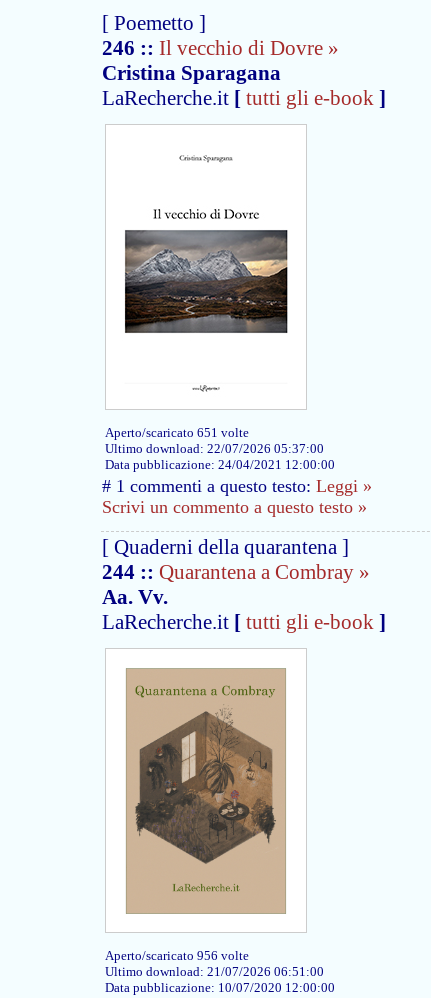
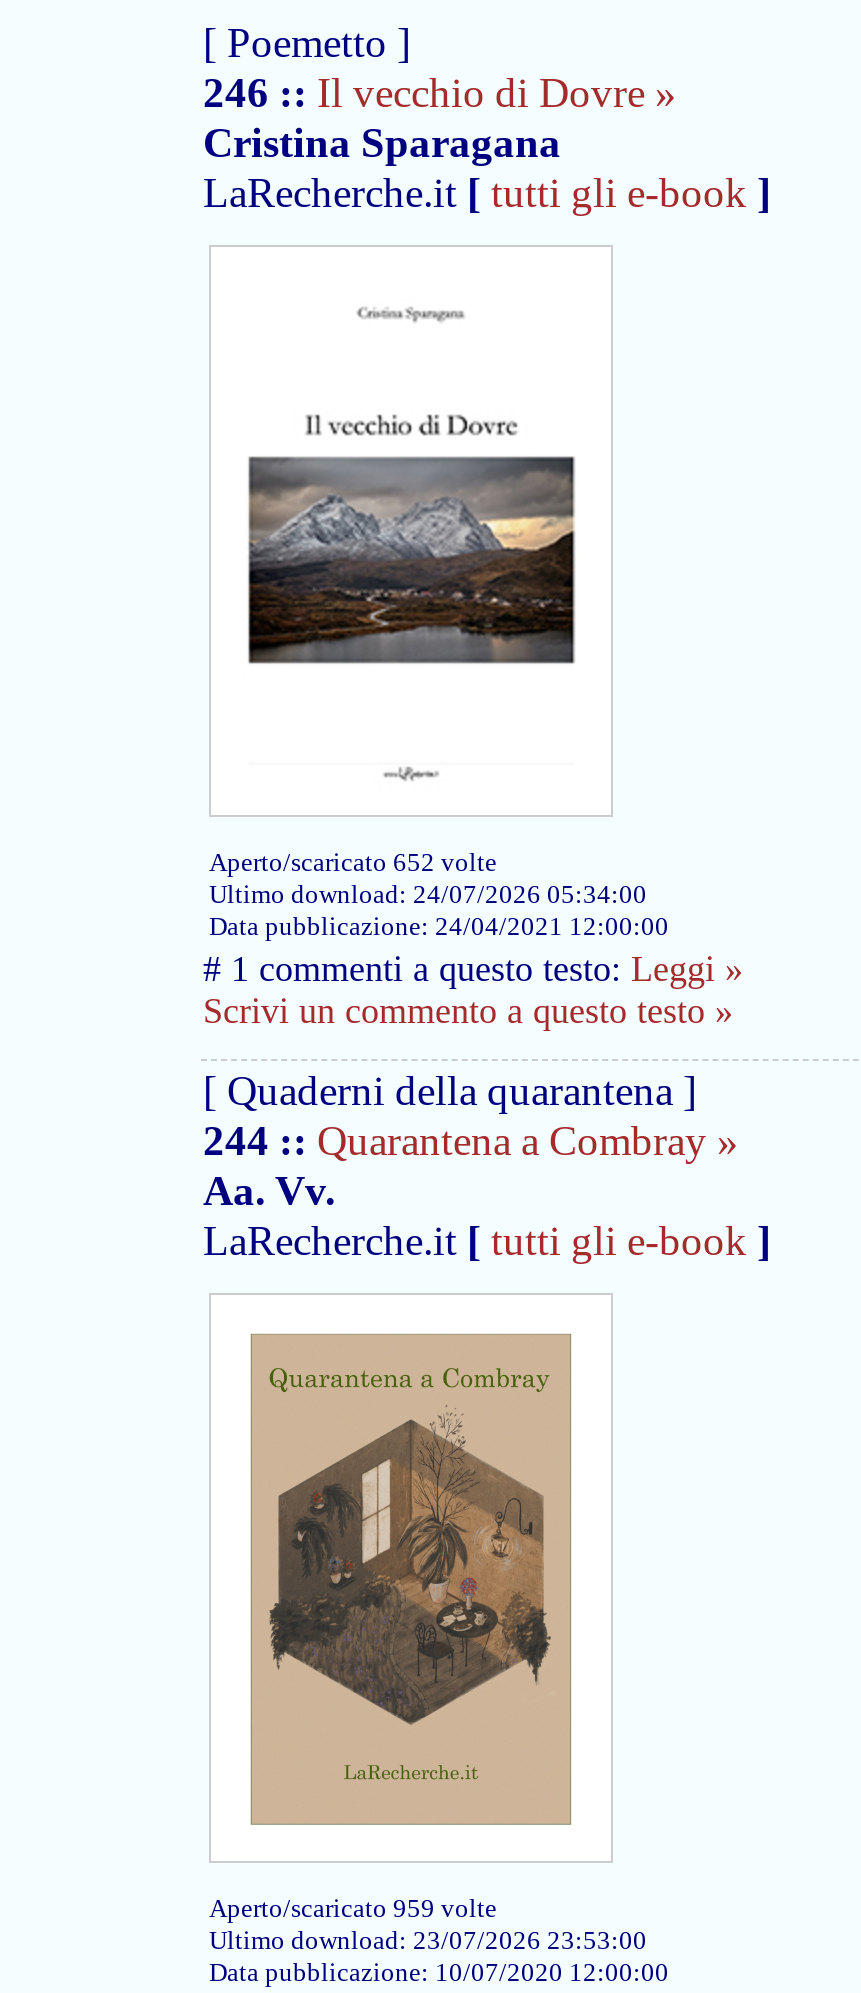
- Aperto/scaricato 651 volte
+ Aperto/scaricato 652 volte

- Ultimo download: 22/07/2026 05:37:00
+ Ultimo download: 24/07/2026 05:34:00

- Aperto/scaricato 956 volte
+ Aperto/scaricato 959 volte

- Ultimo download: 21/07/2026 06:51:00
+ Ultimo download: 23/07/2026 23:53:00
